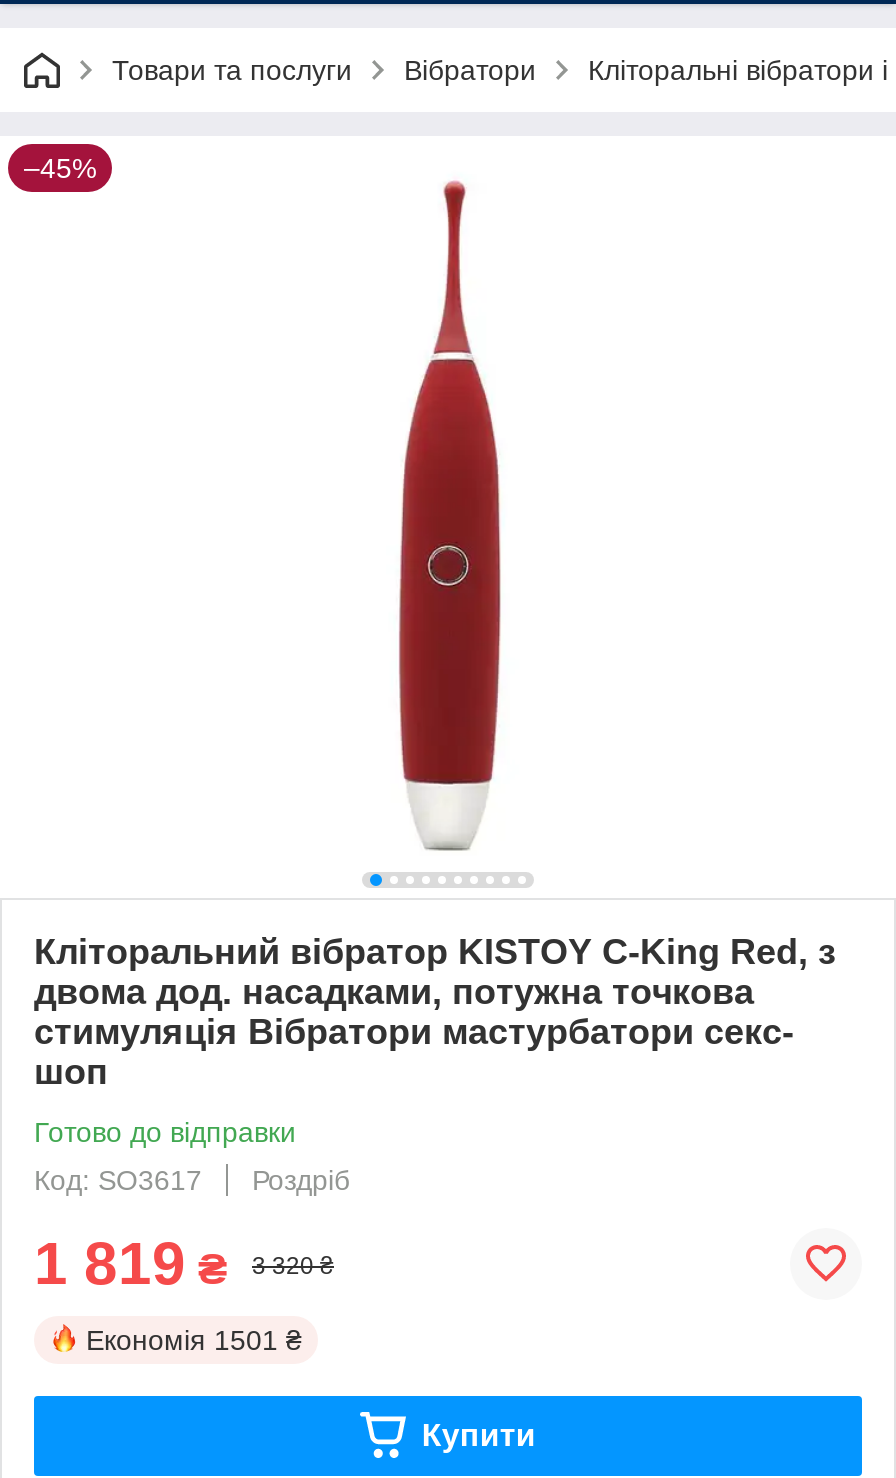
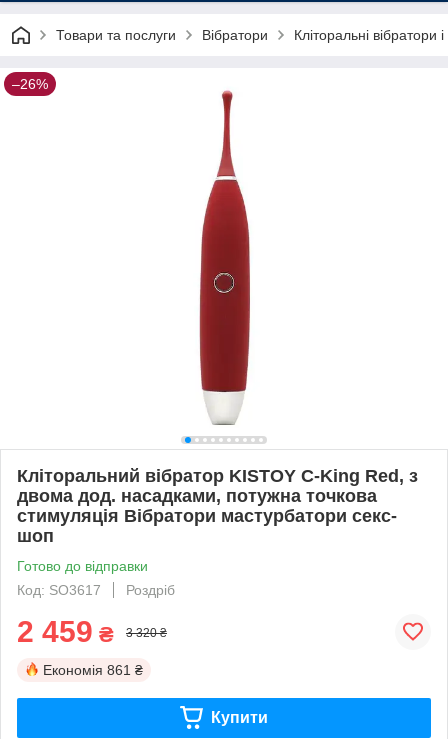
- –45%
+ –26%

- 1 819 ₴
+ 2 459 ₴

- Економія 1501 ₴
+ Економія 861 ₴
